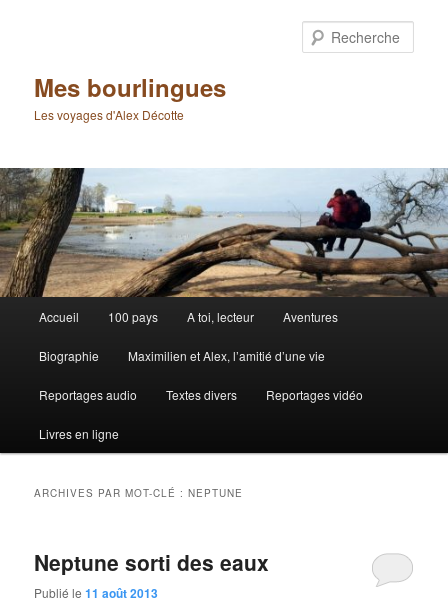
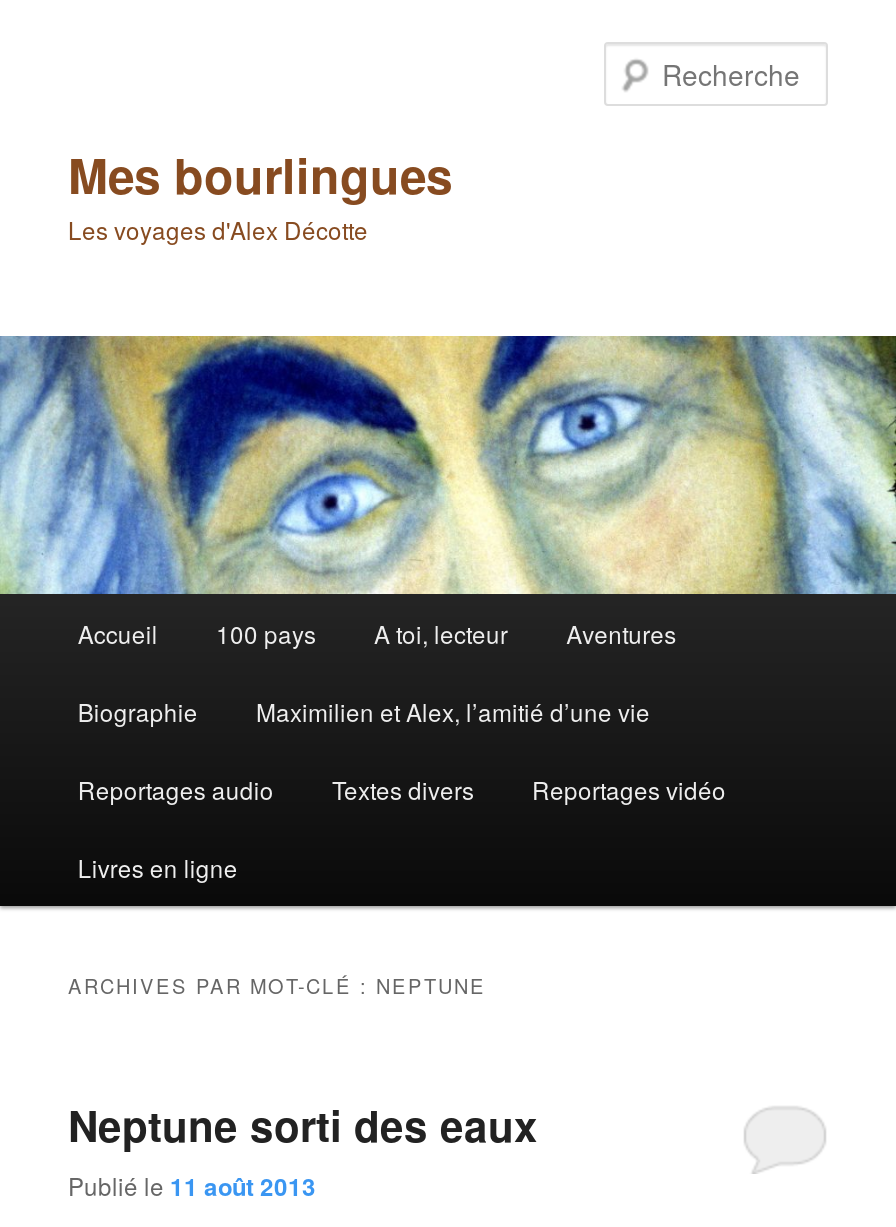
- [image]
+ [image]
